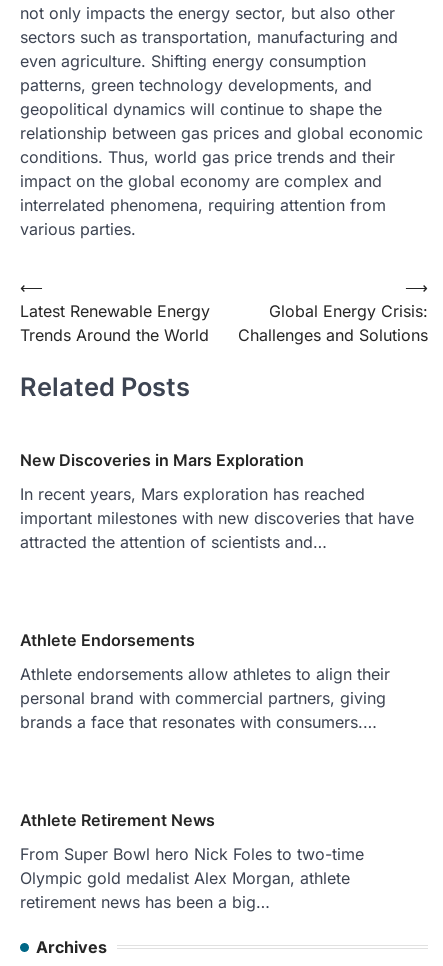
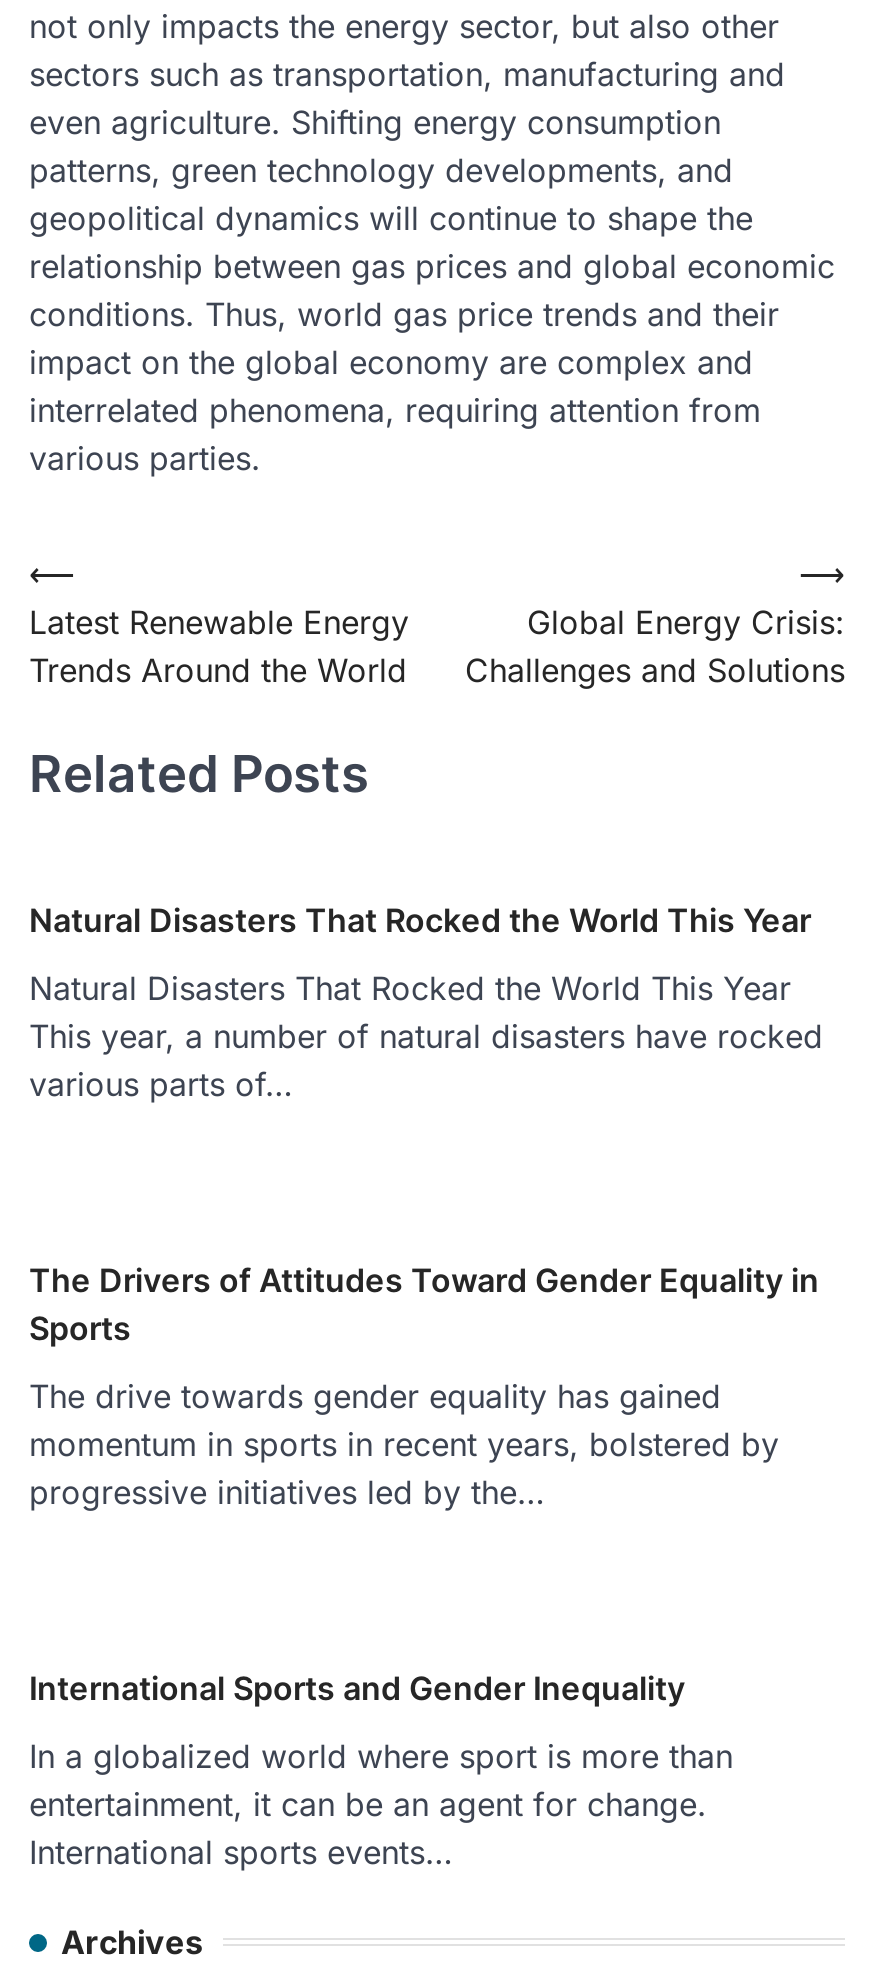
- New Discoveries in Mars Exploration
+ Natural Disasters That Rocked the World This Year

- In recent years, Mars exploration has reached
- important milestones with new discoveries that have
- attracted the attention of scientists and…
+ Natural Disasters That Rocked the World This Year
+ This year, a number of natural disasters have rocked
+ various parts of…

- Athlete Endorsements
+ The Drivers of Attitudes Toward Gender Equality in
+ Sports

- Athlete endorsements allow athletes to align their
- personal brand with commercial partners, giving
- brands a face that resonates with consumers.…
+ The drive towards gender equality has gained
+ momentum in sports in recent years, bolstered by
+ progressive initiatives led by the…

- Athlete Retirement News
+ International Sports and Gender Inequality

- From Super Bowl hero Nick Foles to two-time
- Olympic gold medalist Alex Morgan, athlete
- retirement news has been a big…
+ In a globalized world where sport is more than
+ entertainment, it can be an agent for change.
+ International sports events…
